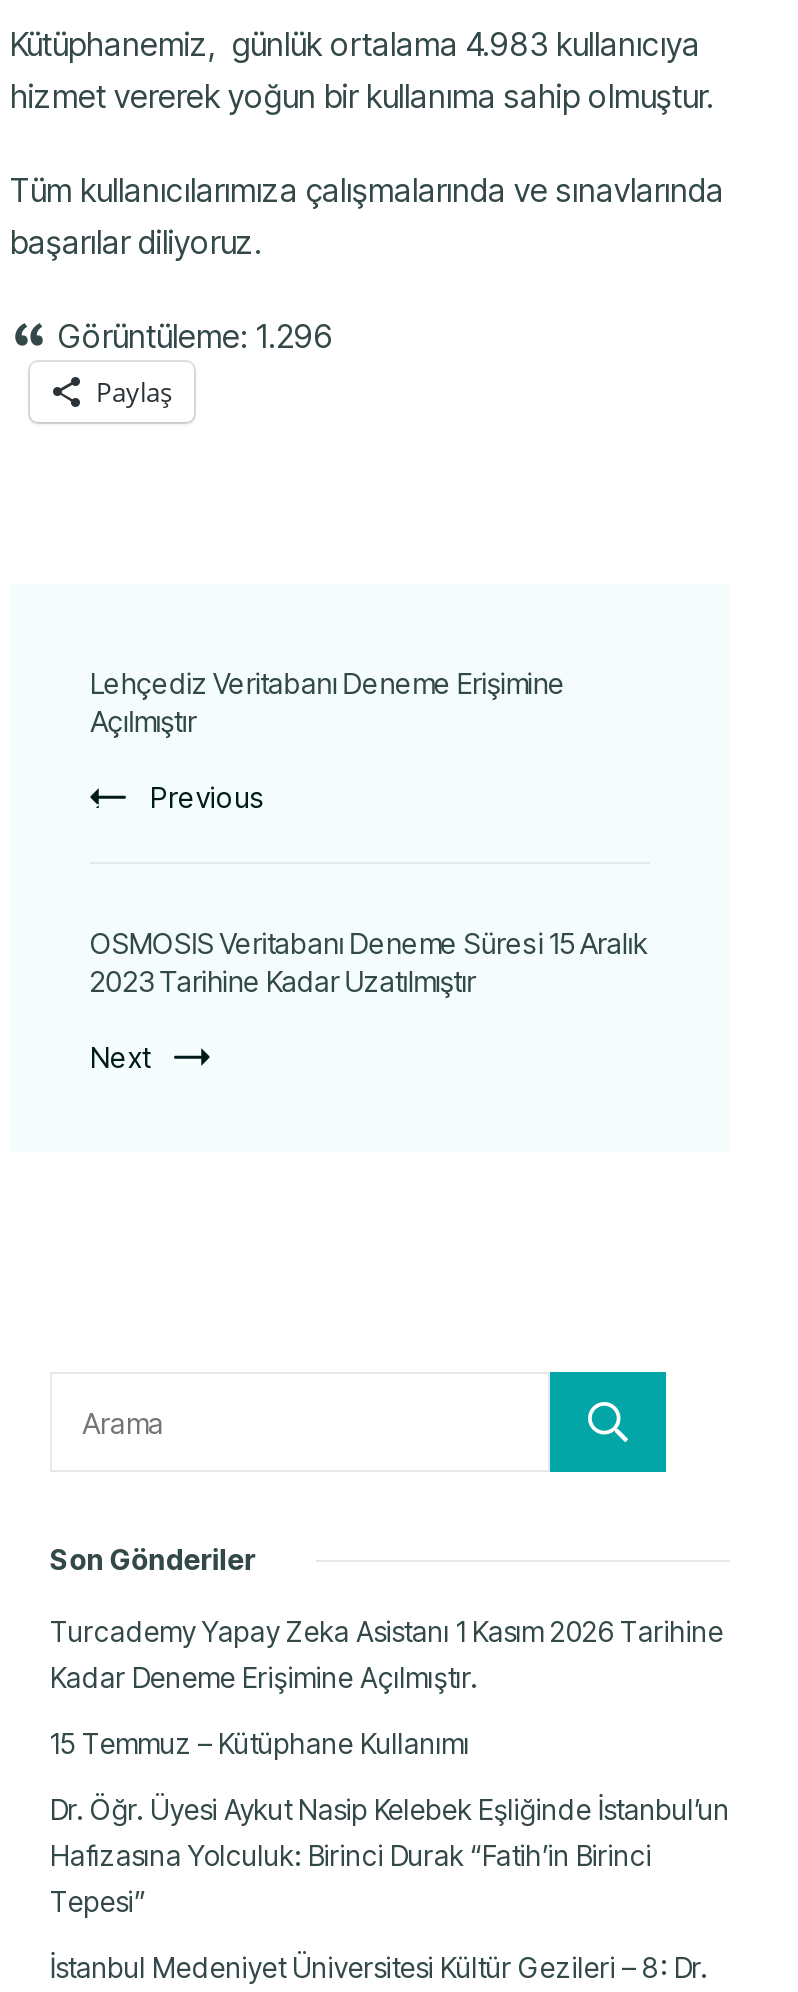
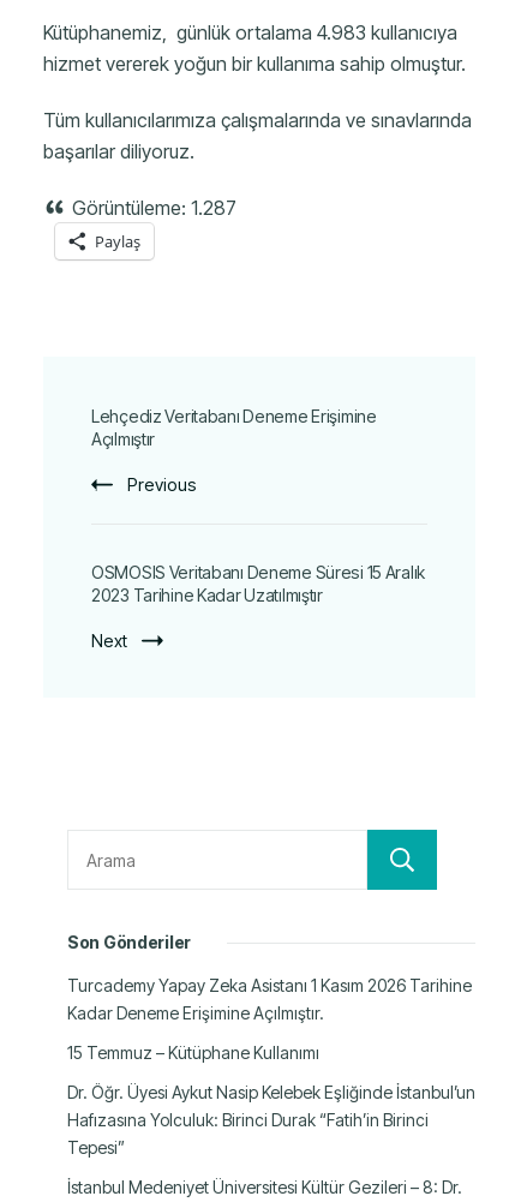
- Görüntüleme: 1.296
+ Görüntüleme: 1.287
